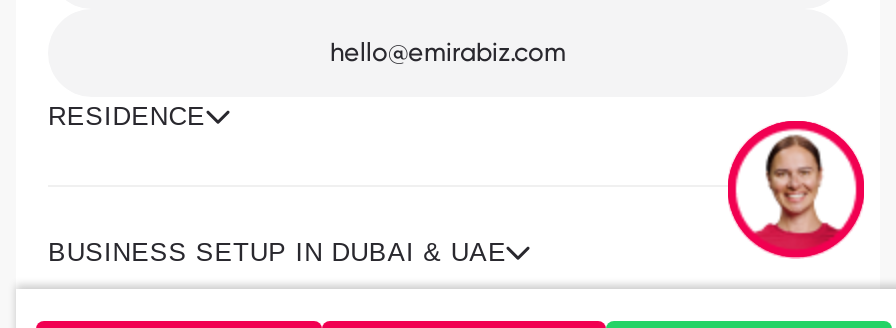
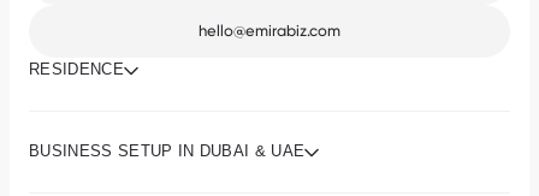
- [image]
